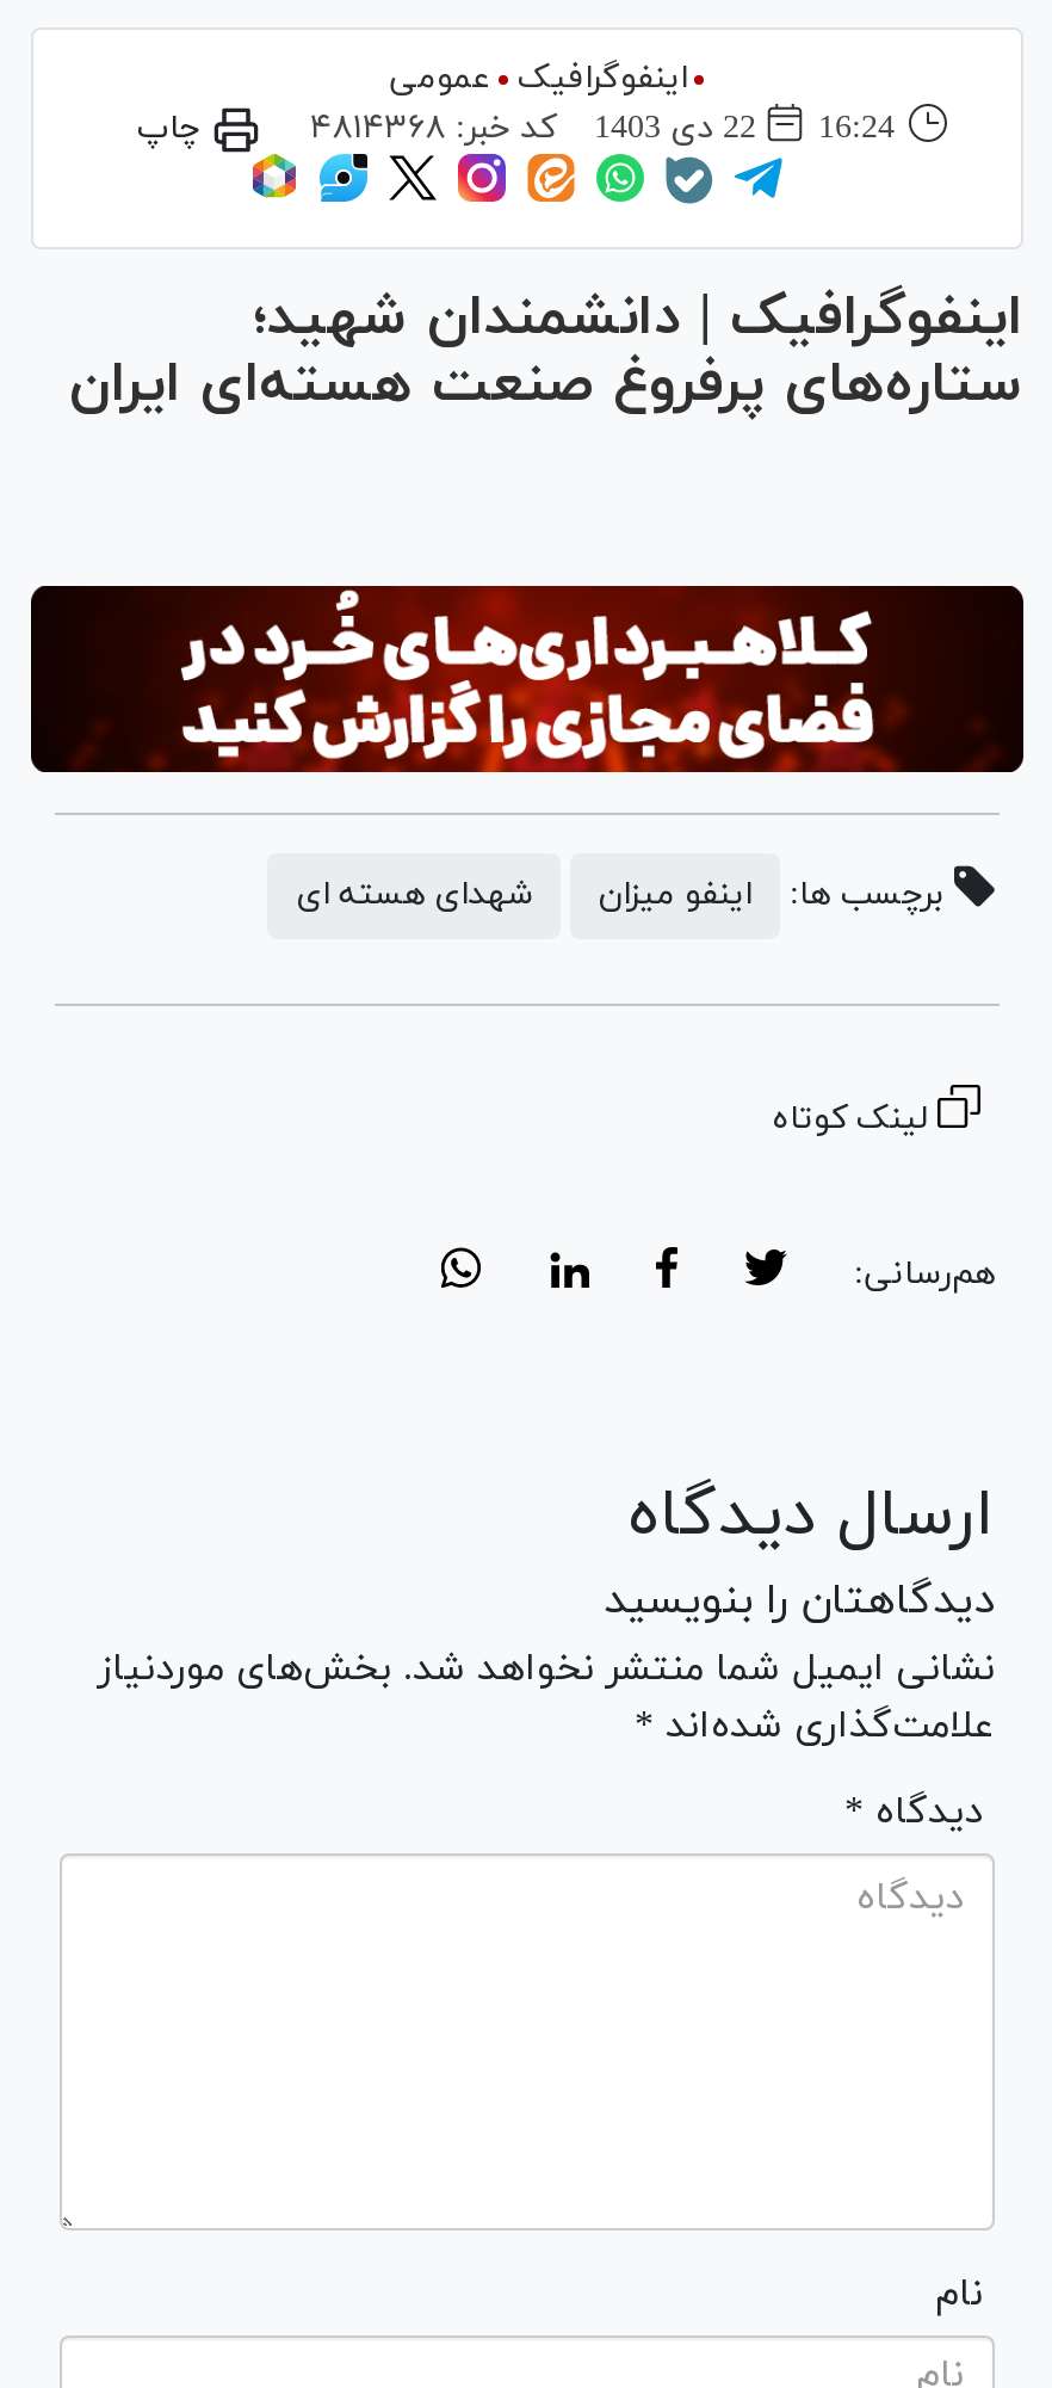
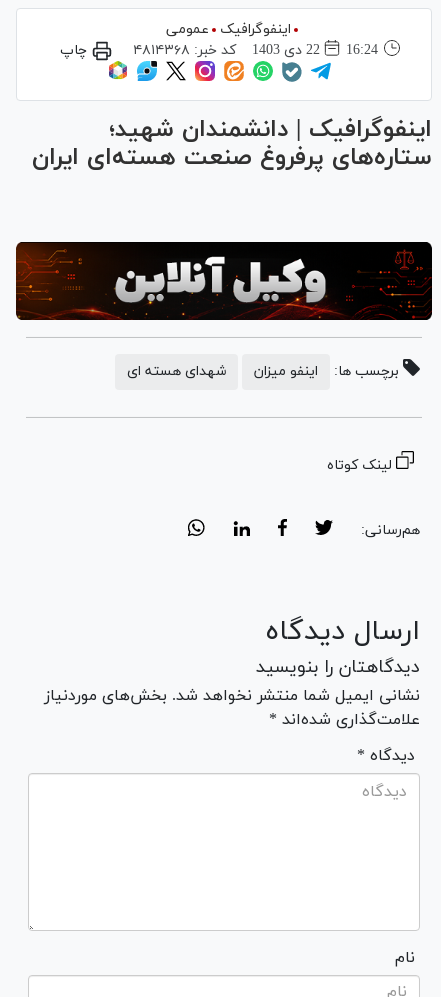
- [image]
+ [image]
